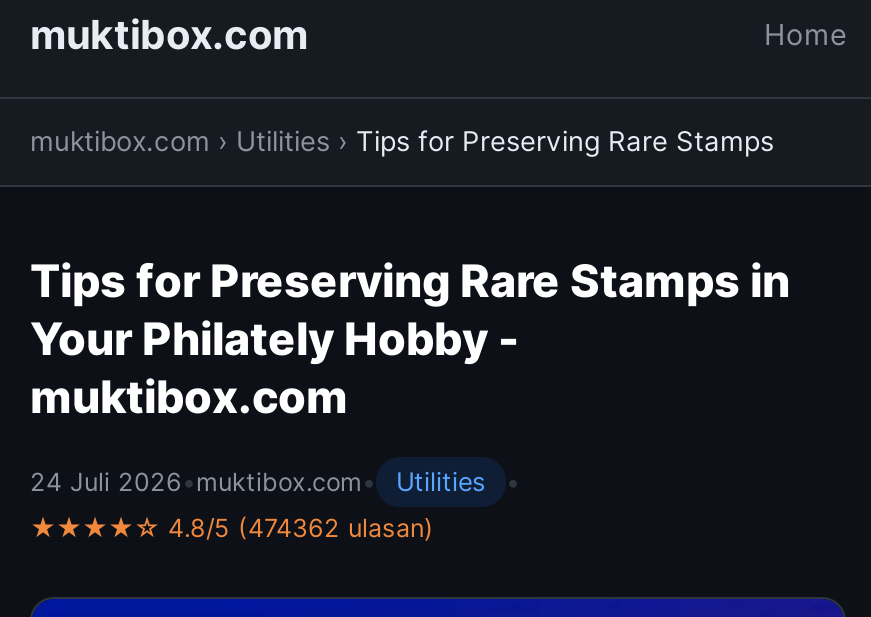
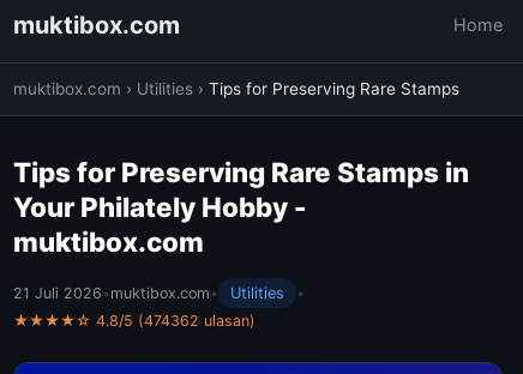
- 24 Juli 2026 • muktibox.com •
+ 21 Juli 2026 • muktibox.com •
